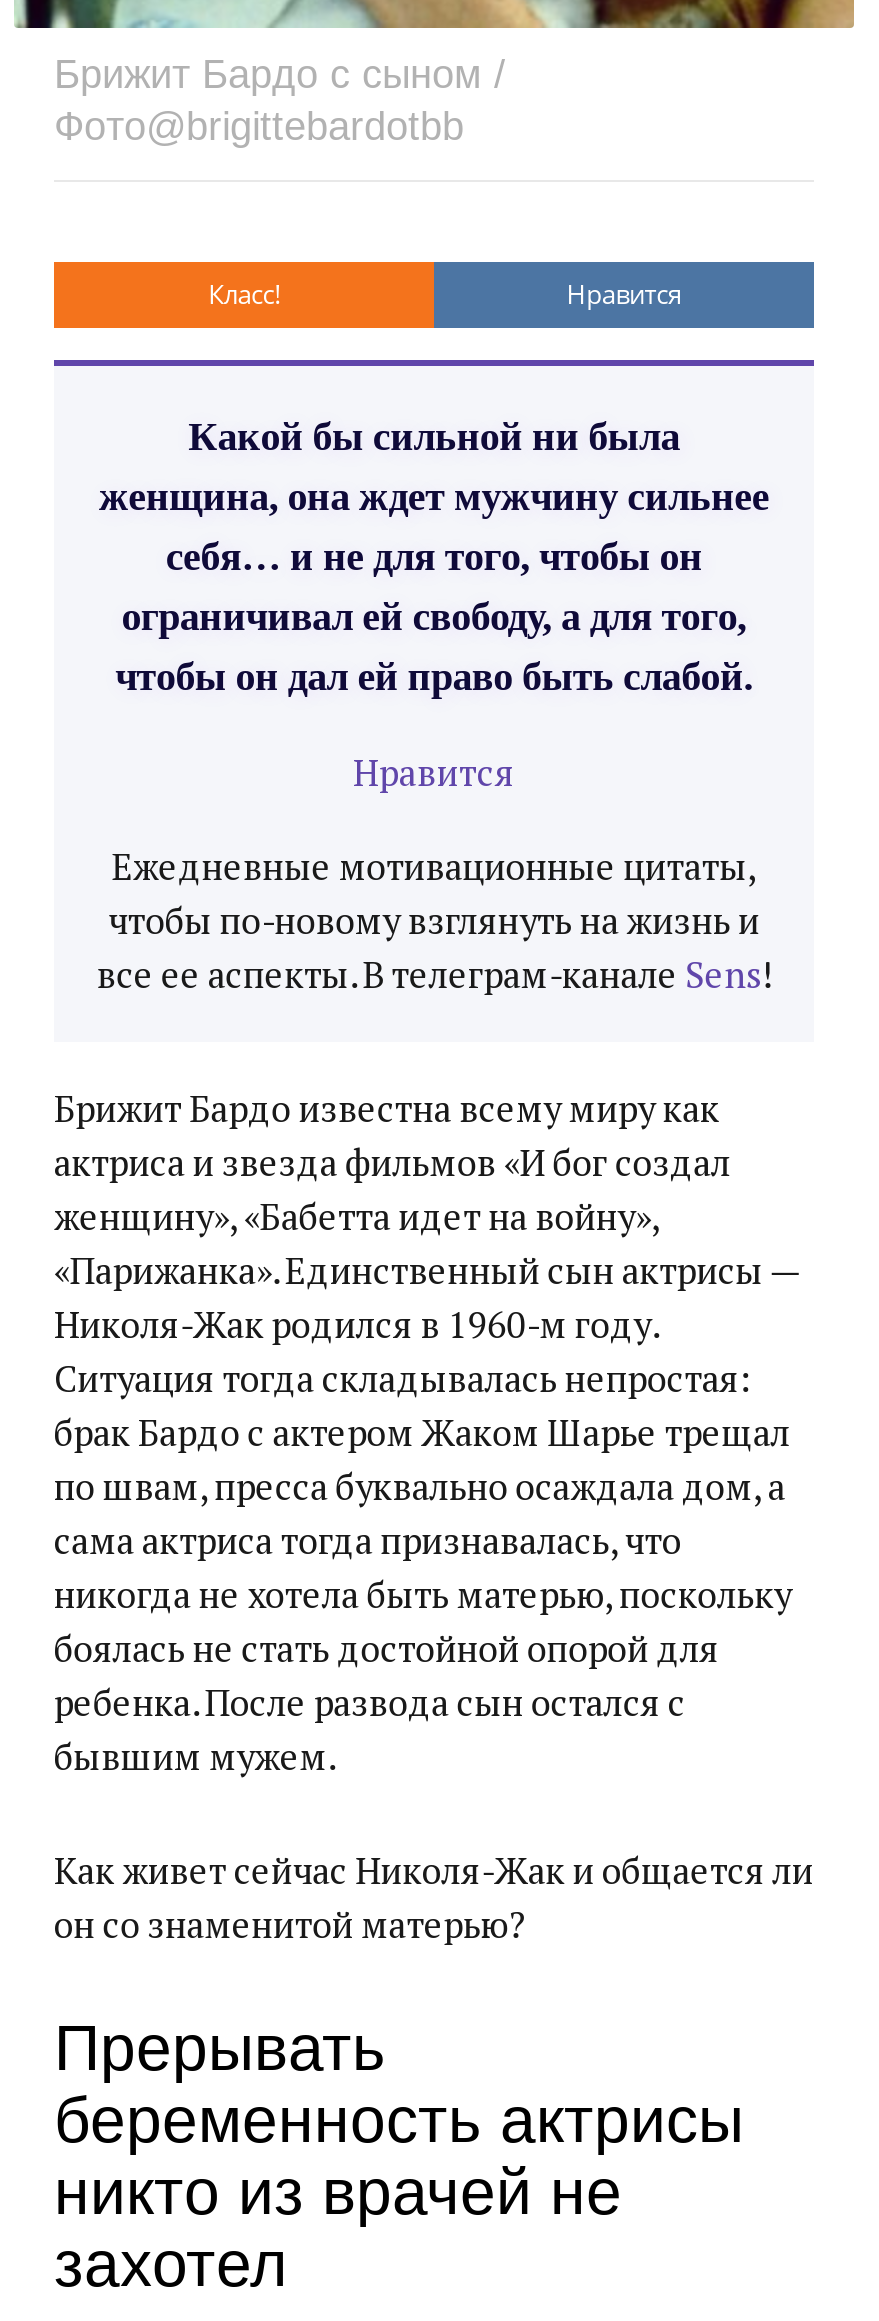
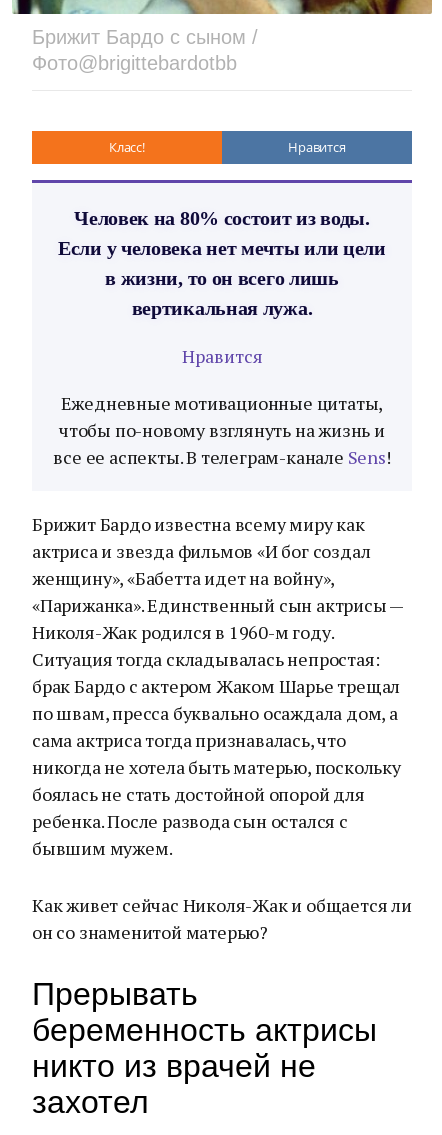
- Какой бы сильной ни была
- женщина, она ждет мужчину сильнее
- себя… и не для того, чтобы он
- ограничивал ей свободу, а для того,
- чтобы он дал ей право быть слабой.
+ Человек на 80% состоит из воды.
+ Если у человека нет мечты или цели
+ в жизни, то он всего лишь
+ вертикальная лужа.
